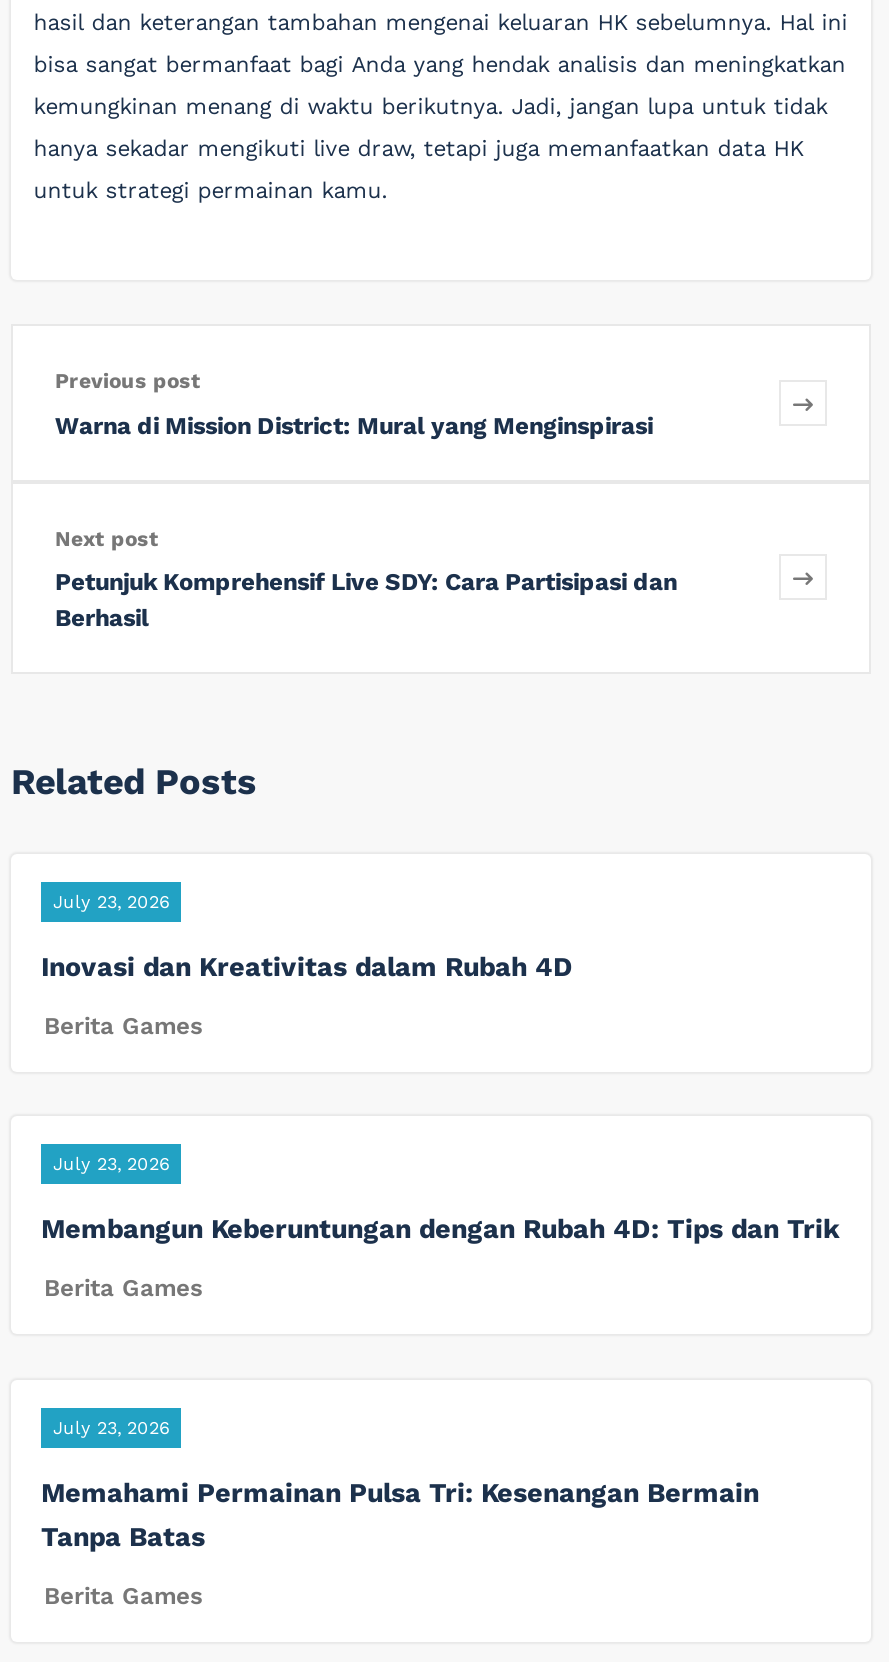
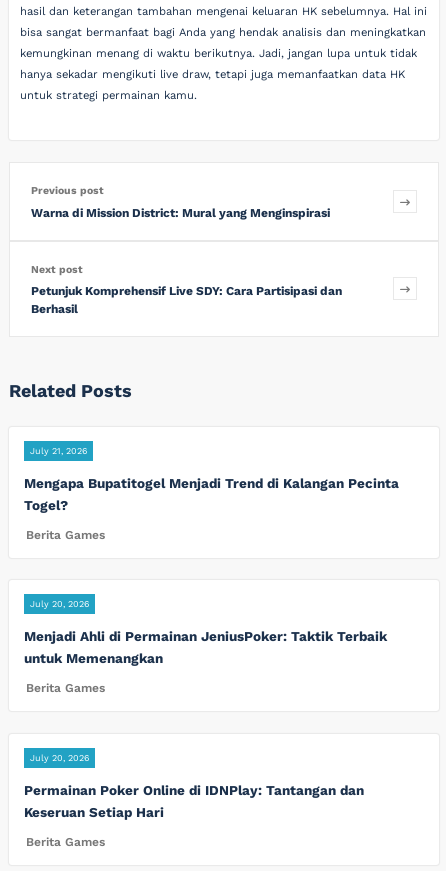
- July 23, 2026
+ July 21, 2026

- Inovasi dan Kreativitas dalam Rubah 4D
+ Mengapa Bupatitogel Menjadi Trend di Kalangan Pecinta
+ Togel?

- July 23, 2026
+ July 20, 2026

- Membangun Keberuntungan dengan Rubah 4D: Tips dan Trik
+ Menjadi Ahli di Permainan JeniusPoker: Taktik Terbaik
+ untuk Memenangkan

- July 23, 2026
+ July 20, 2026

- Memahami Permainan Pulsa Tri: Kesenangan Bermain
- Tanpa Batas
+ Permainan Poker Online di IDNPlay: Tantangan dan
+ Keseruan Setiap Hari
